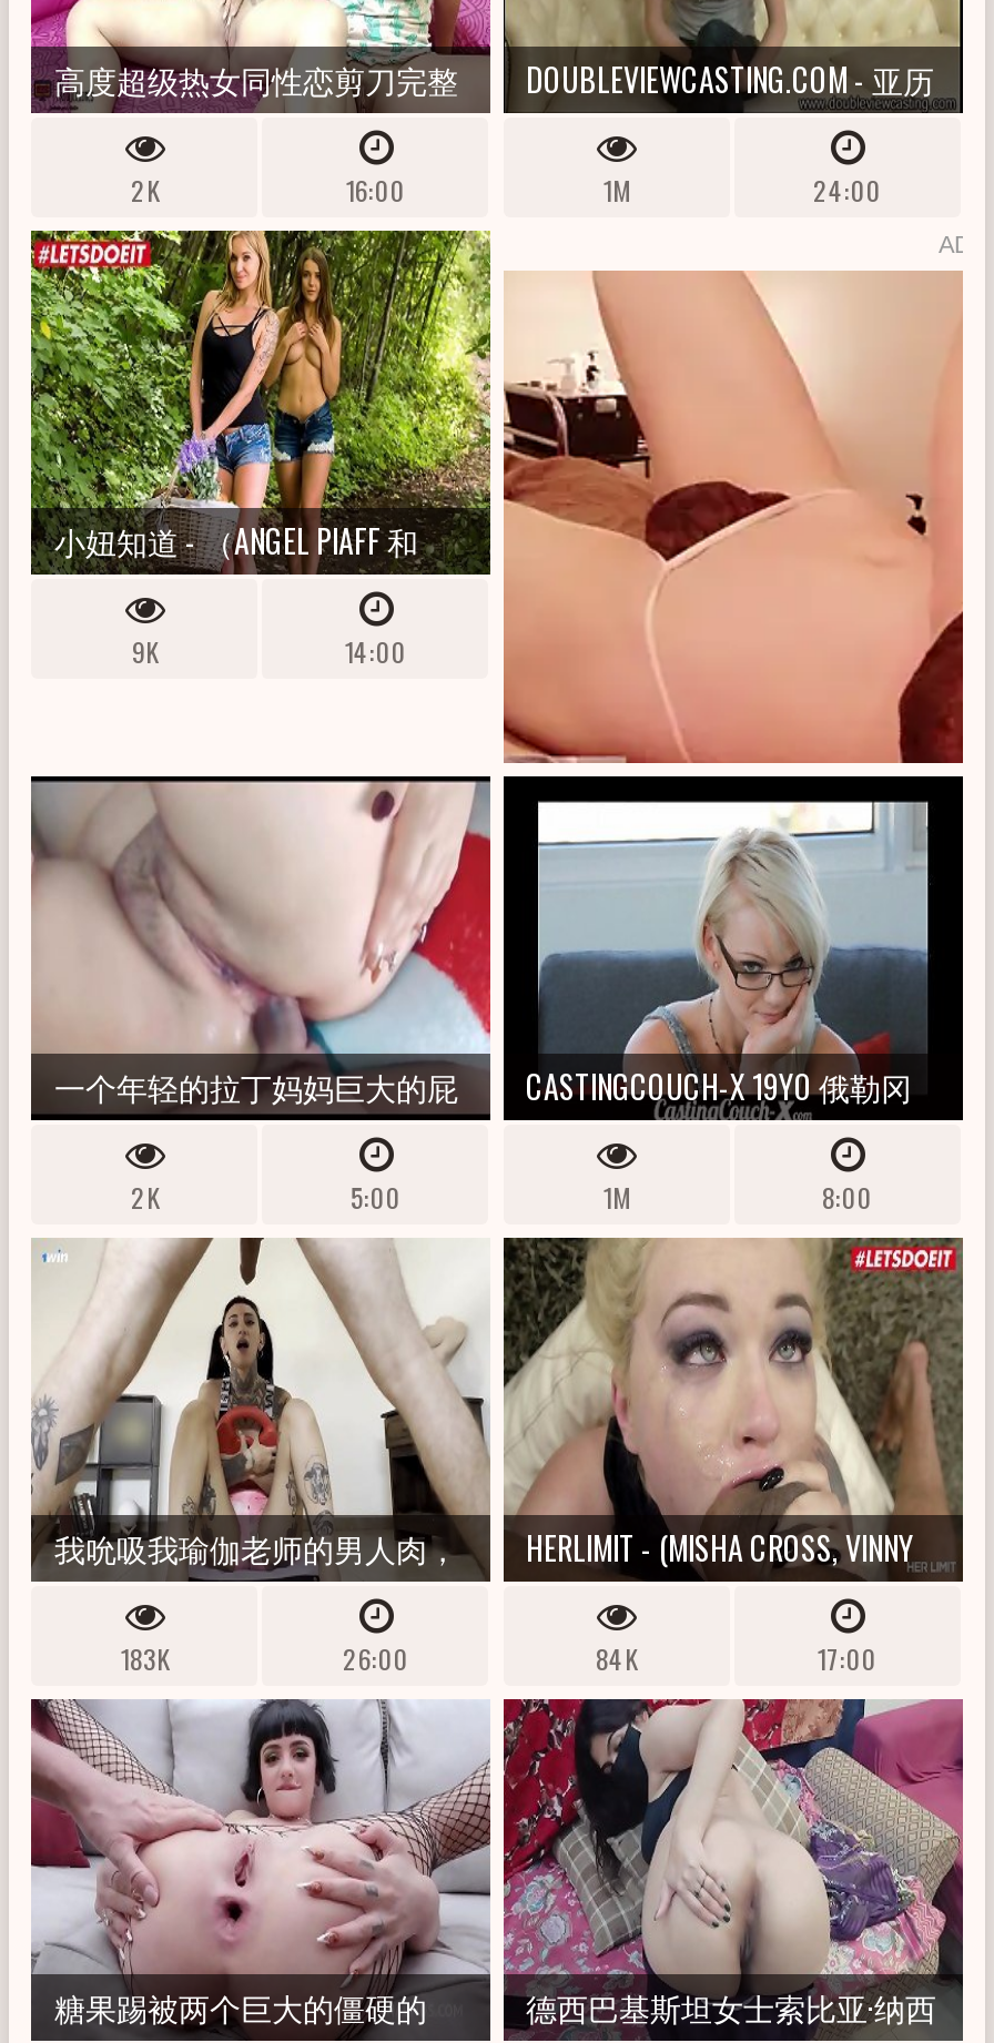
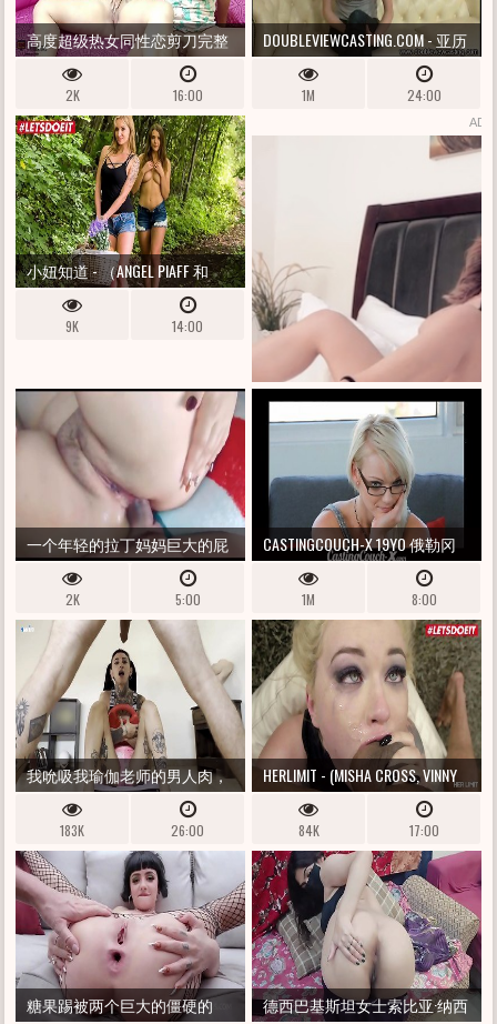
- [image]
+ [image]
